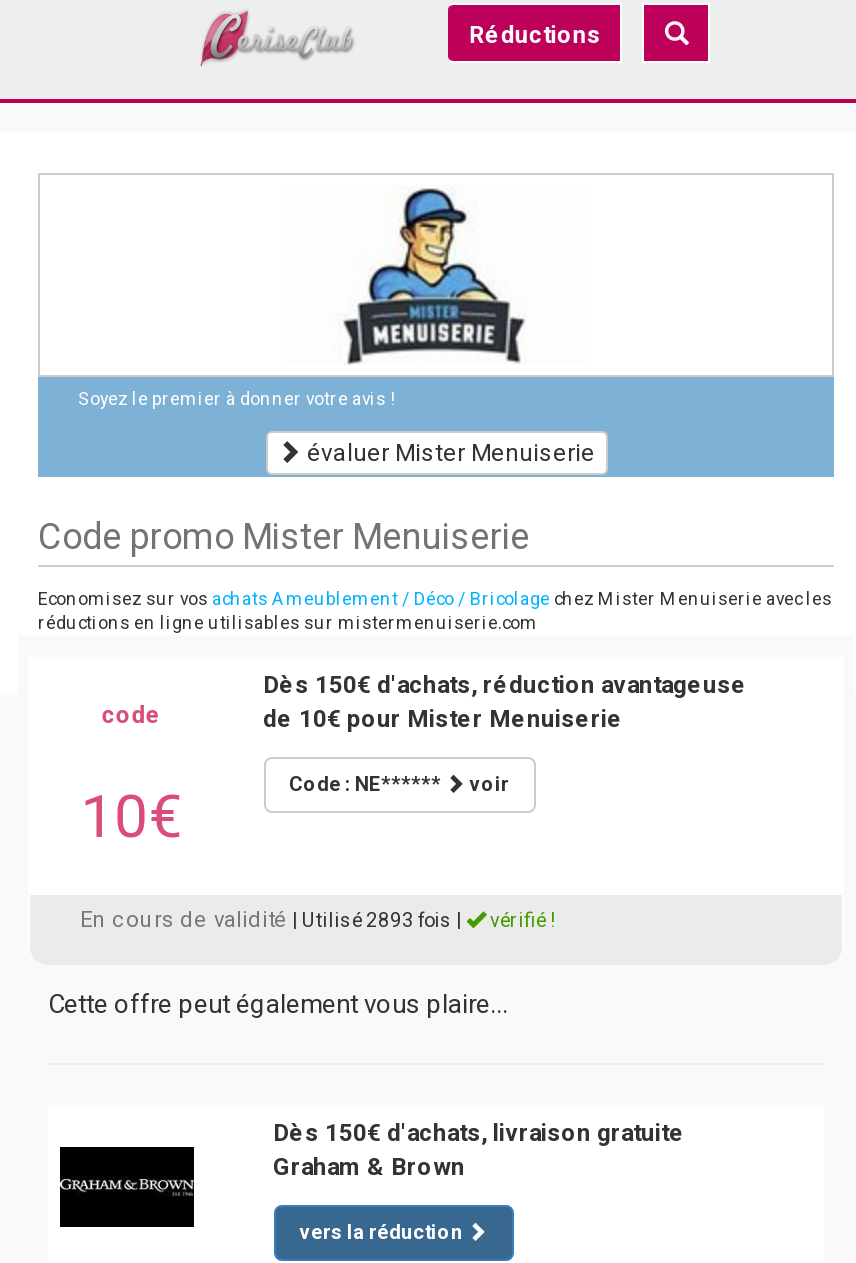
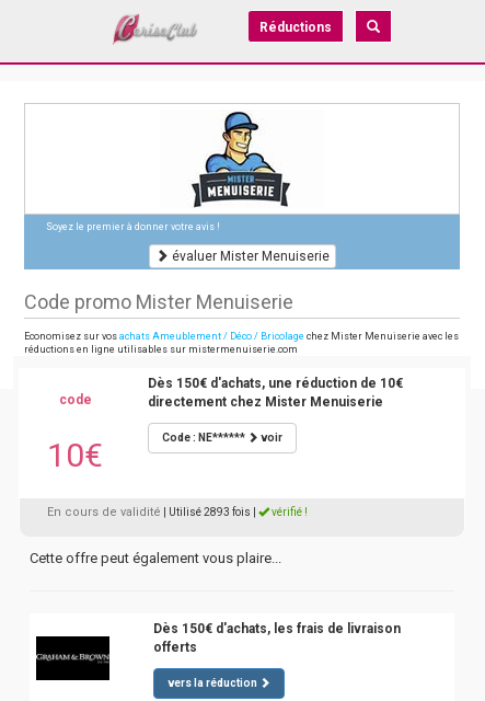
- Dès 150€ d'achats, réduction avantageuse
- de 10€ pour Mister Menuiserie
+ Dès 150€ d'achats, une réduction de 10€
+ directement chez Mister Menuiserie

- Dès 150€ d'achats, livraison gratuite
- Graham & Brown
+ Dès 150€ d'achats, les frais de livraison
+ offerts
